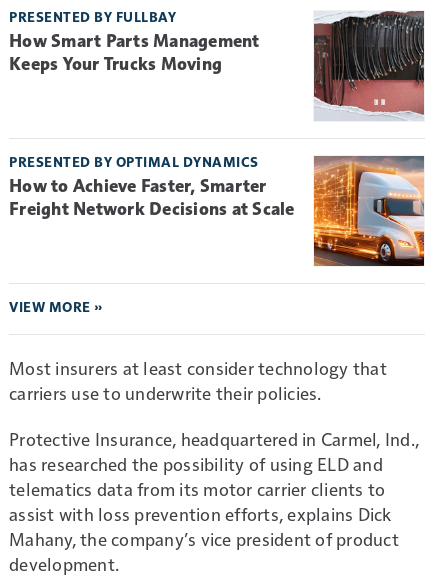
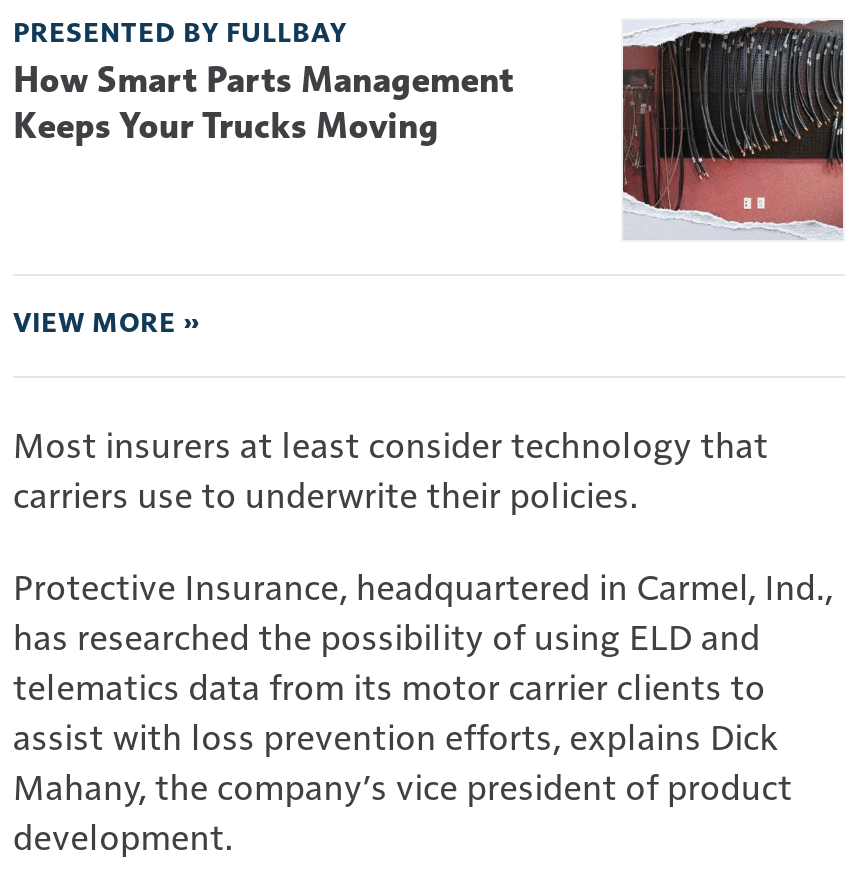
- [image]
- PRESENTED BY OPTIMAL DYNAMICS
- How to Achieve Faster, Smarter
- Freight Network Decisions at Scale
